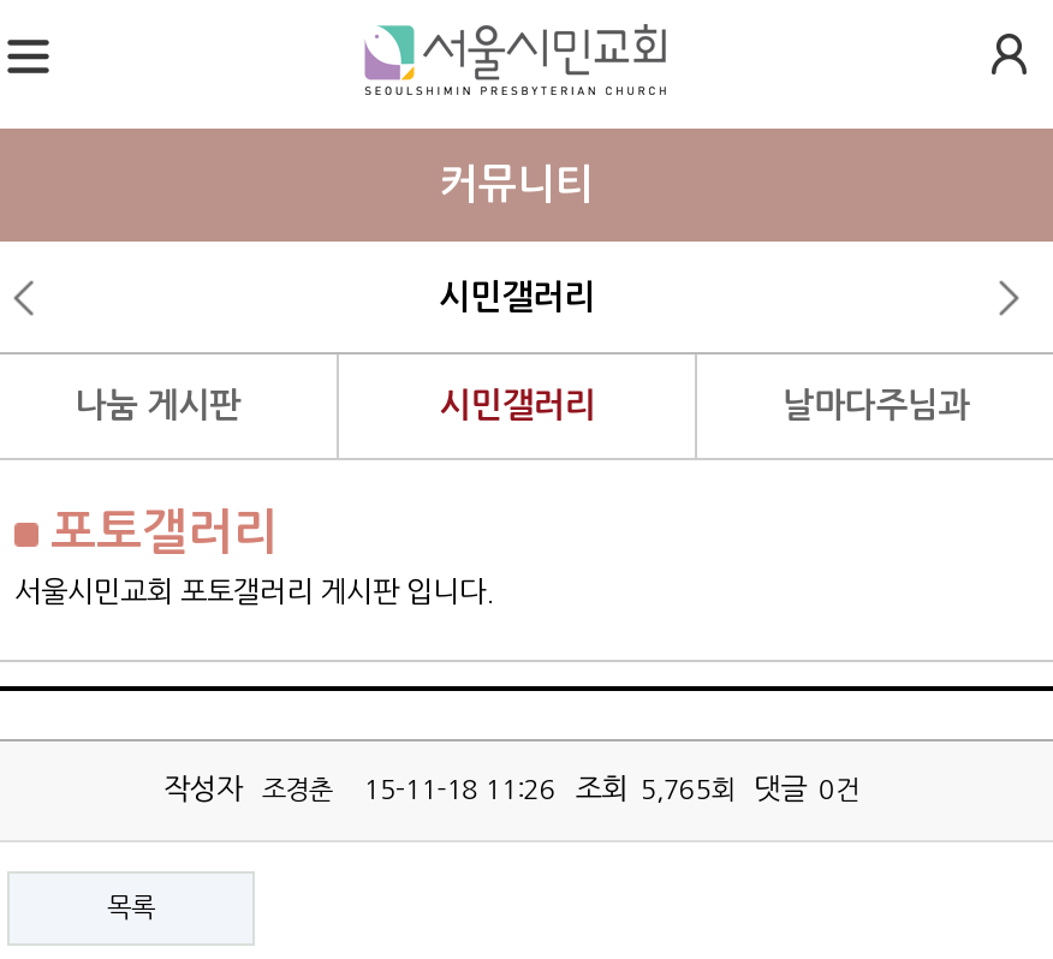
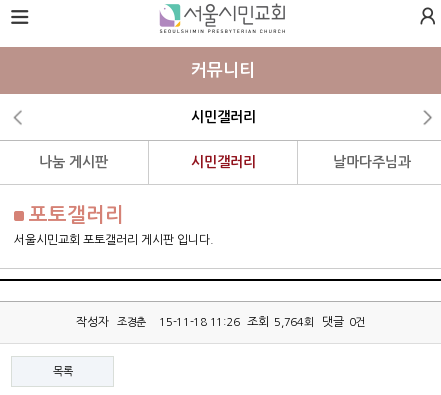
- 15-11-18 11:26 조회 5,765회 댓글 0건
+ 15-11-18 11:26 조회 5,764회 댓글 0건
